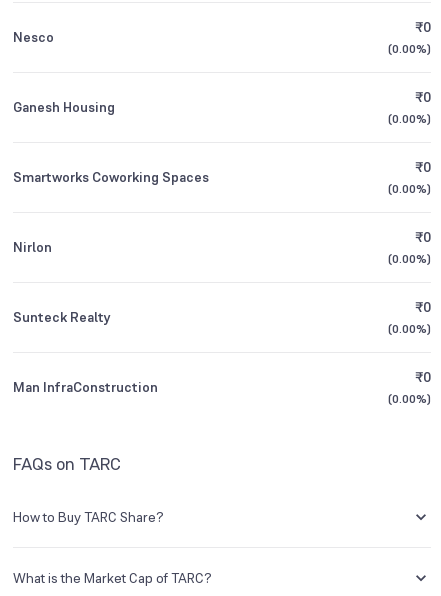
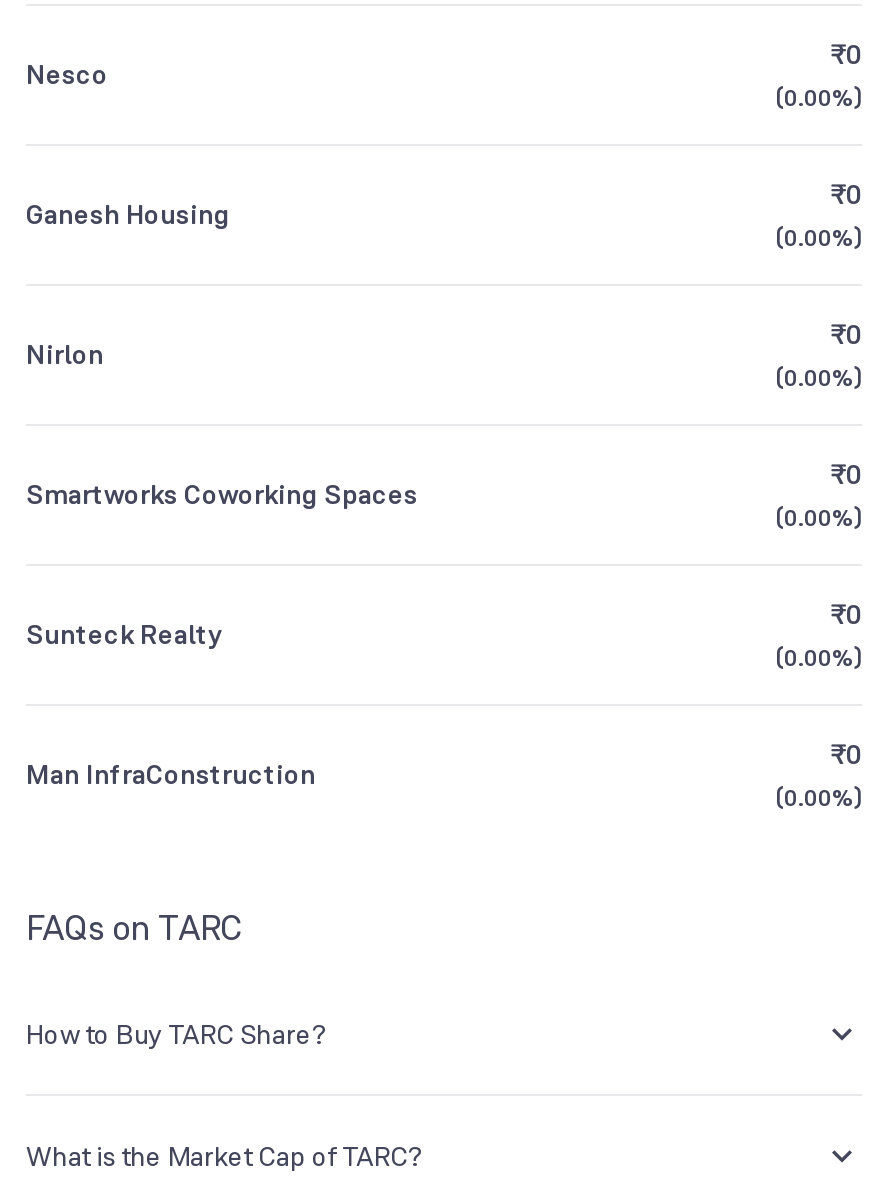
moved down: Smartworks Coworking Spaces

moved up: Nirlon
